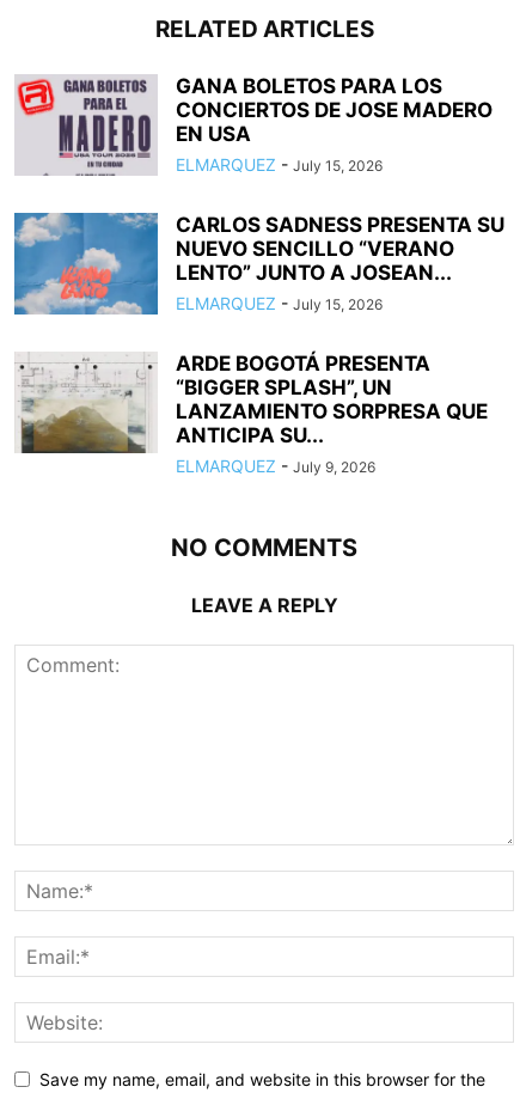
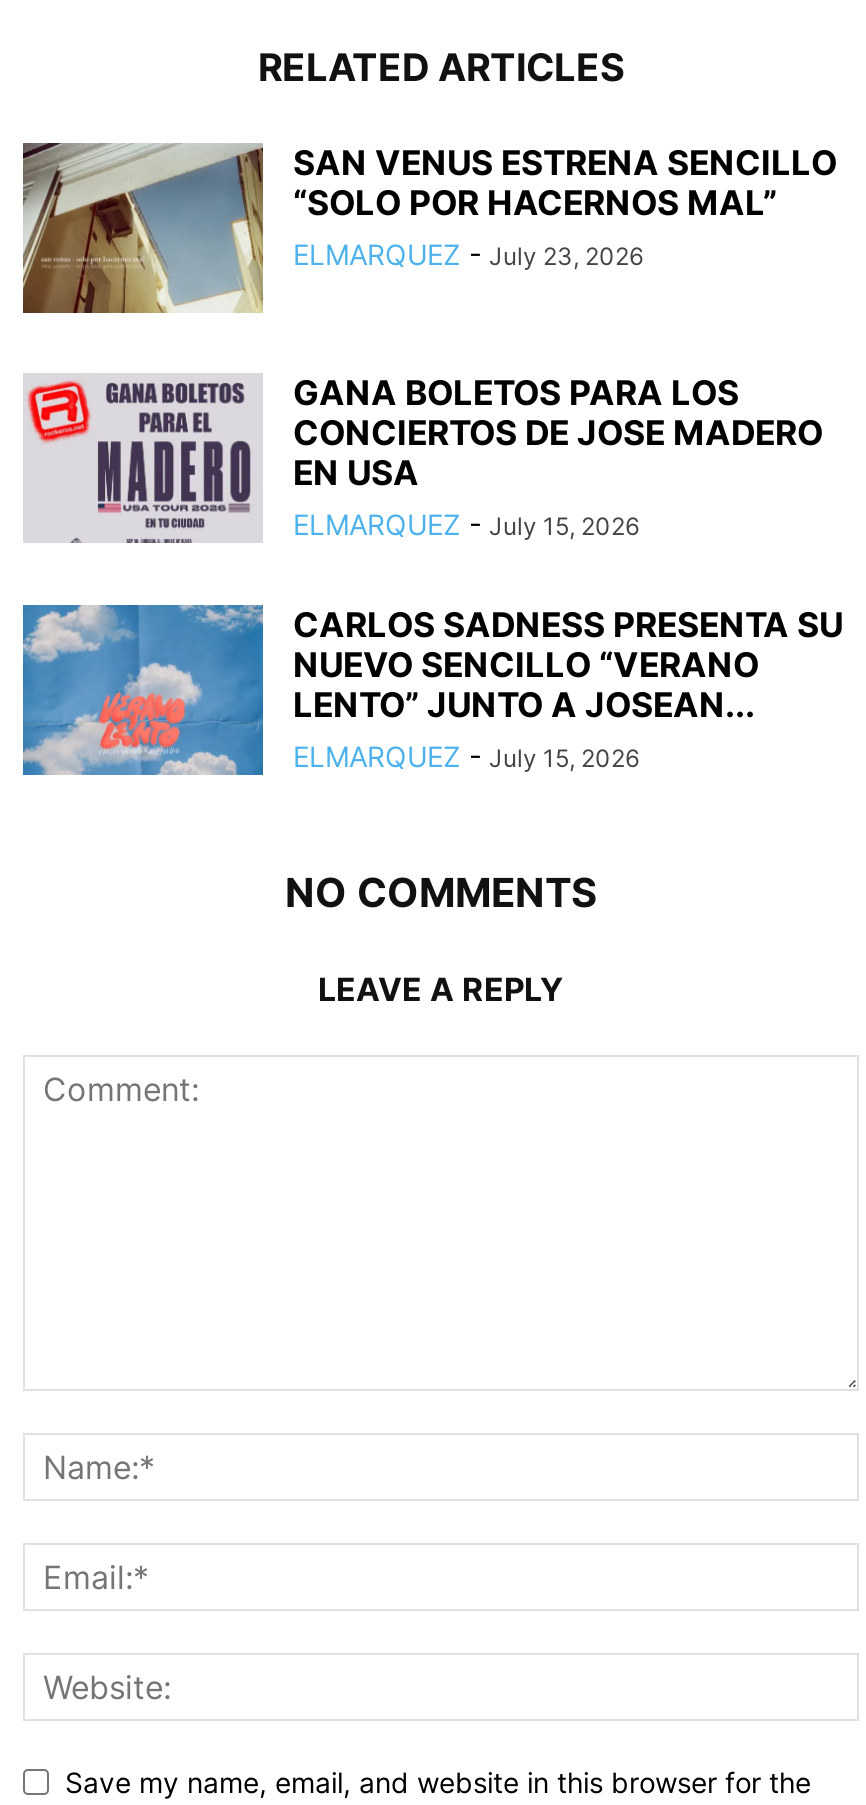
+ [image]
+ SAN VENUS ESTRENA SENCILLO
+ “SOLO POR HACERNOS MAL”
+ ELMARQUEZ - July 23, 2026

moved down: [image] | GANA BOLETOS PARA LOS | CONCIERTOS DE JOSE MADERO | ... | LENTO” JUNTO A JOSEAN... | ELMARQUEZ - July 15, 2026

- [image]
- ARDE BOGOTÁ PRESENTA
- “BIGGER SPLASH”, UN
- LANZAMIENTO SORPRESA QUE
- ANTICIPA SU...
- ELMARQUEZ - July 9, 2026
